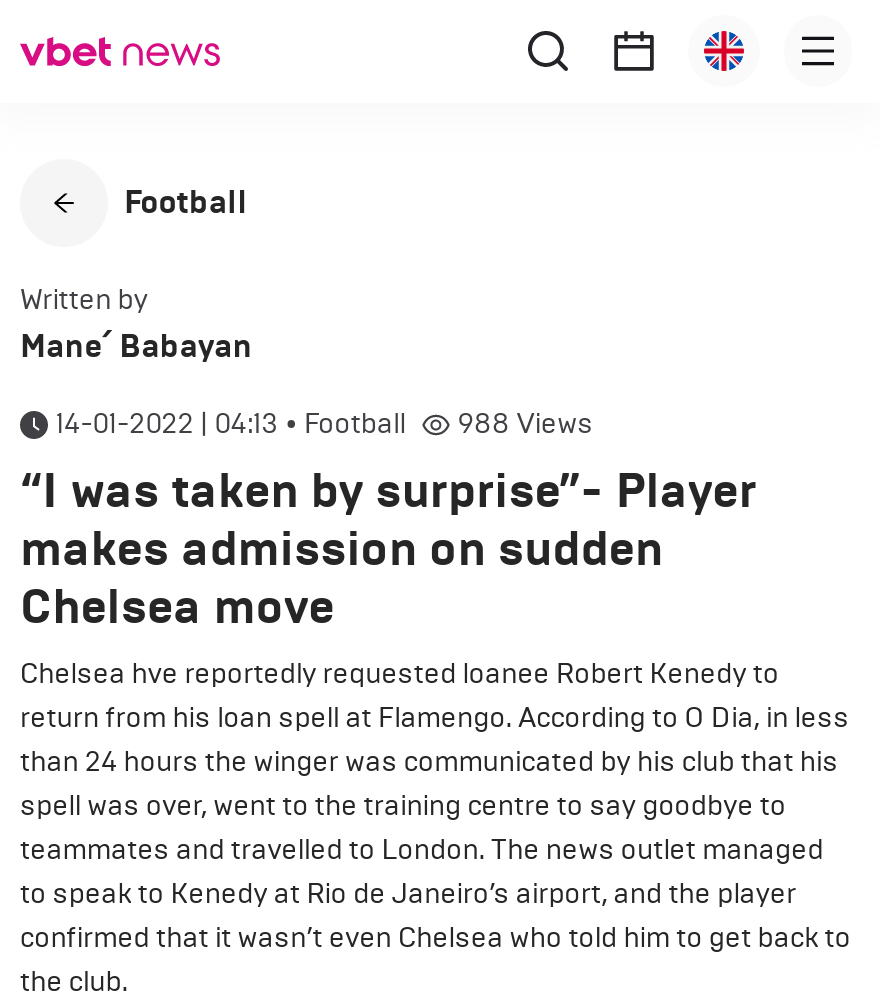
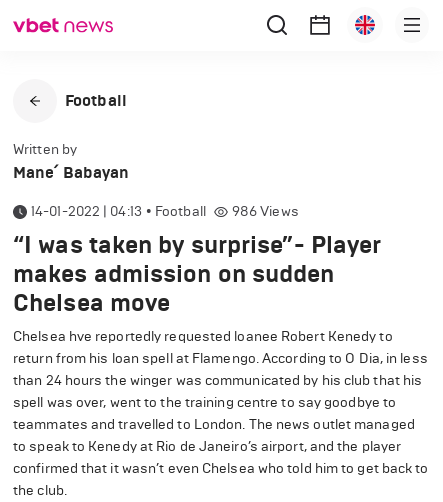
- 988 Views
+ 986 Views
